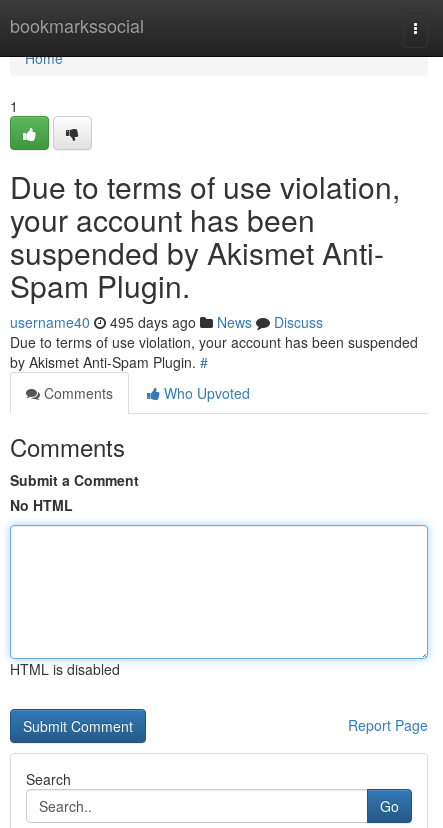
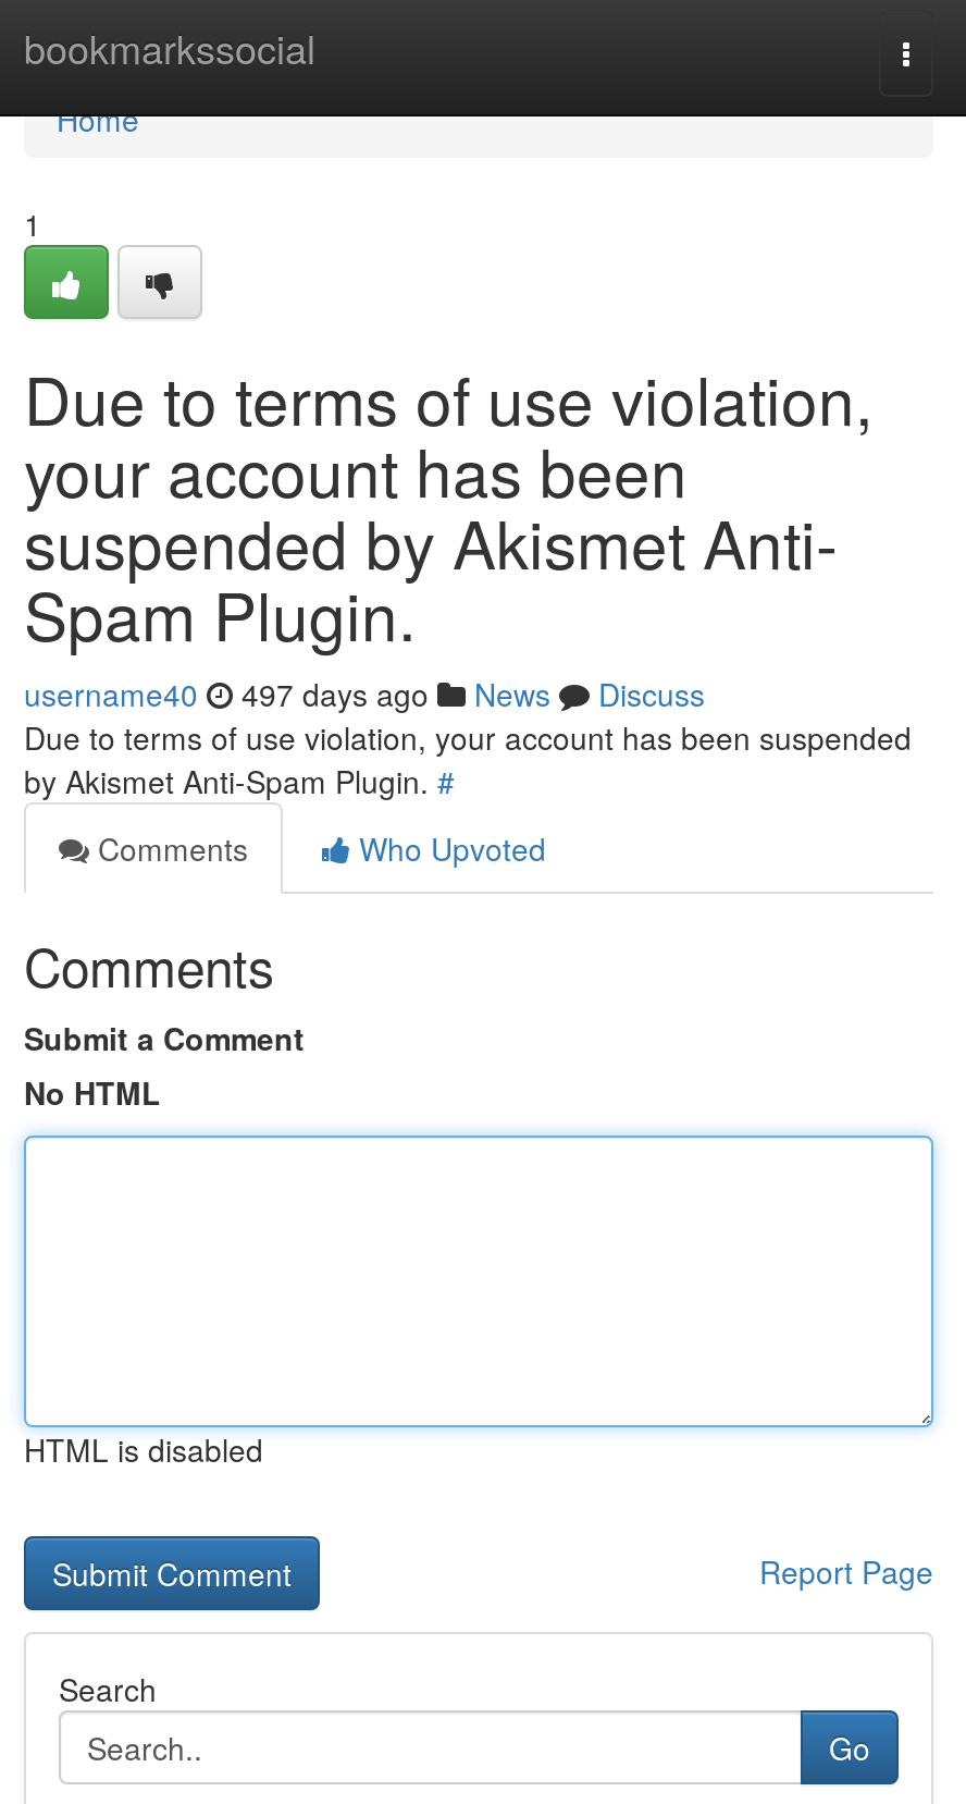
- username40 495 days ago News Discuss
+ username40 497 days ago News Discuss
